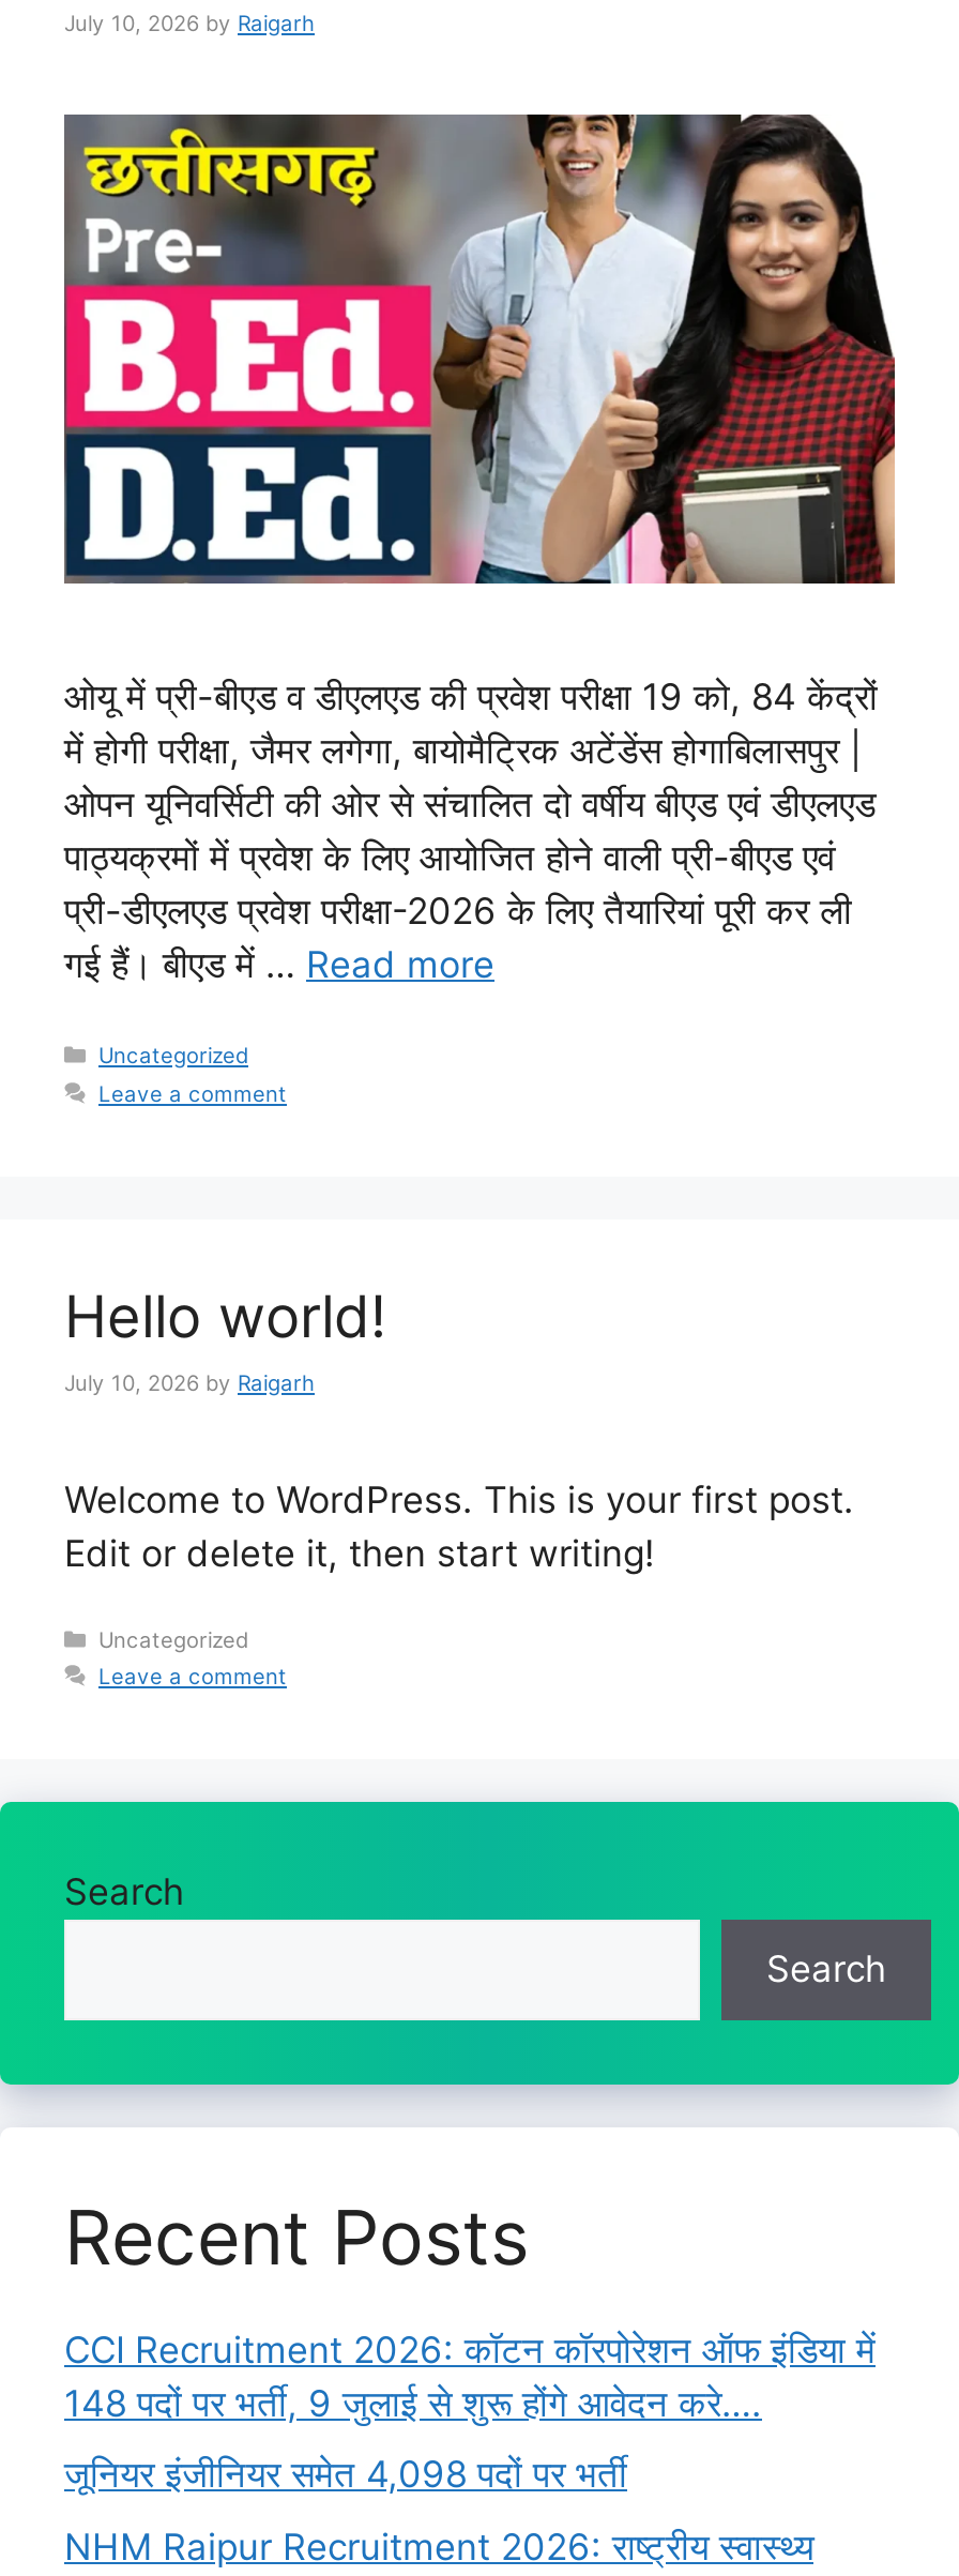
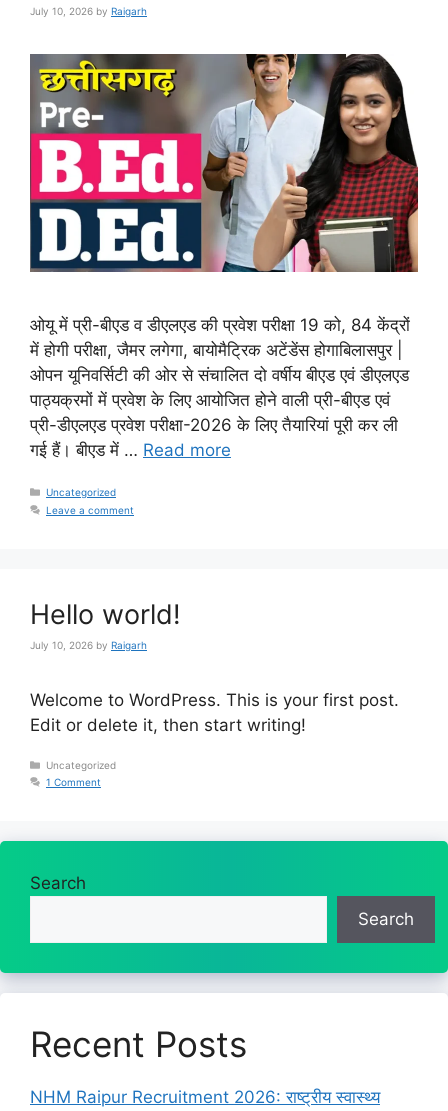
- Leave a comment
+ 1 Comment

- CCI Recruitment 2026: कॉटन कॉरपोरेशन ऑफ इंडिया में
- 148 पदों पर भर्ती, 9 जुलाई से शुरू होंगे आवेदन करे….
- जूनियर इंजीनियर समेत 4,098 पदों पर भर्ती
